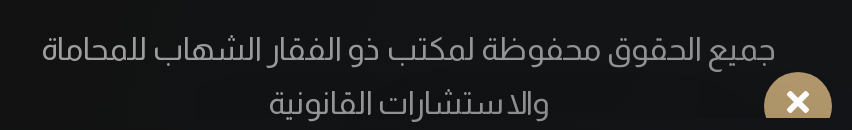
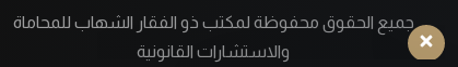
- [image]
+ [image]
